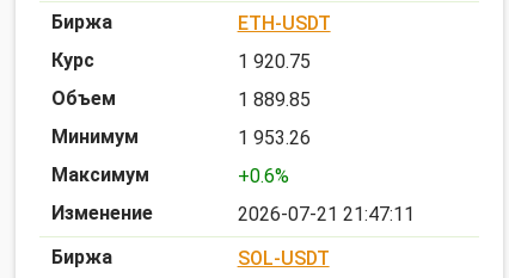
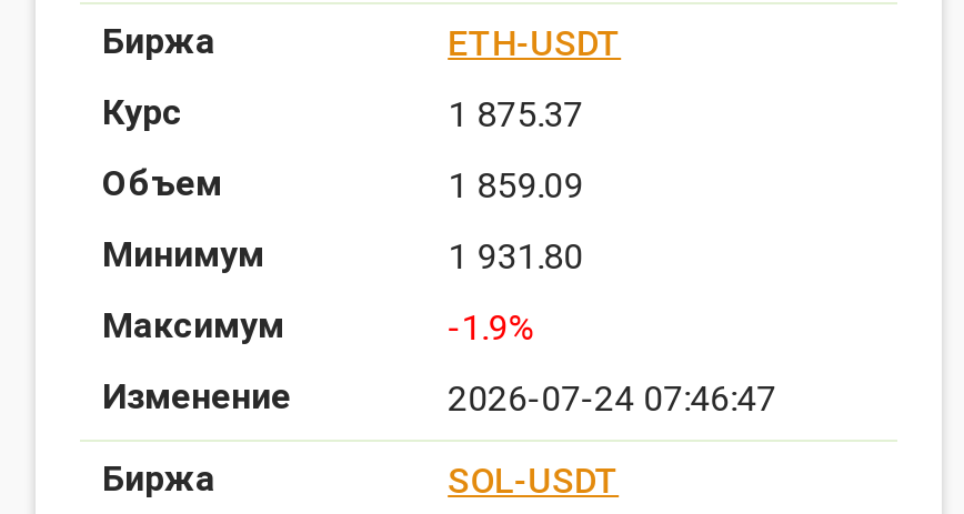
- 1 920.75
+ 1 875.37

- 1 889.85
+ 1 859.09

- 1 953.26
+ 1 931.80

- +0.6%
+ -1.9%

- 2026-07-21 21:47:11
+ 2026-07-24 07:46:47
